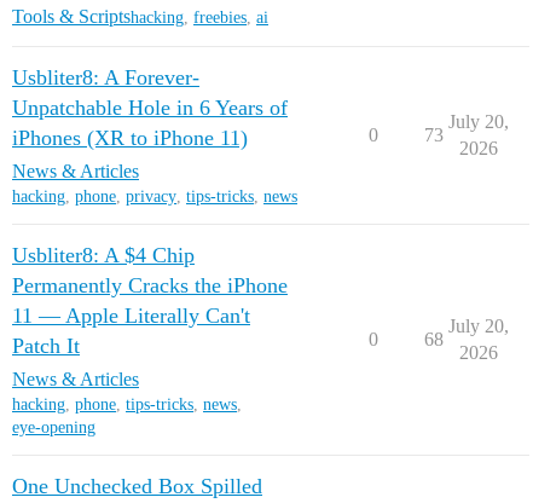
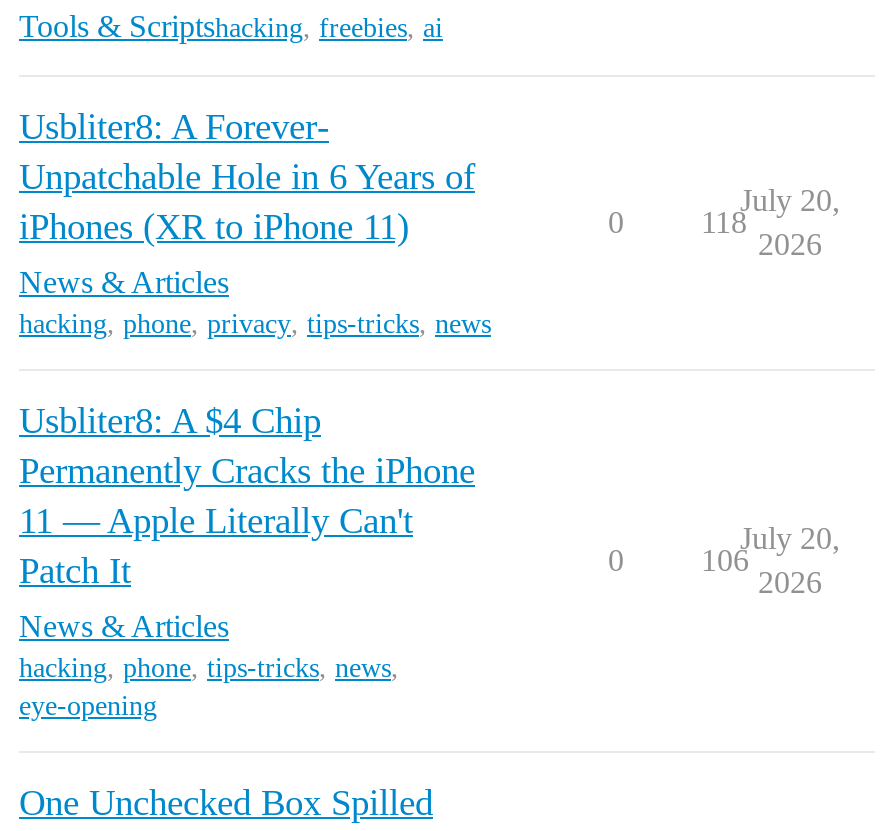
- 73
+ 118

- 68
+ 106
